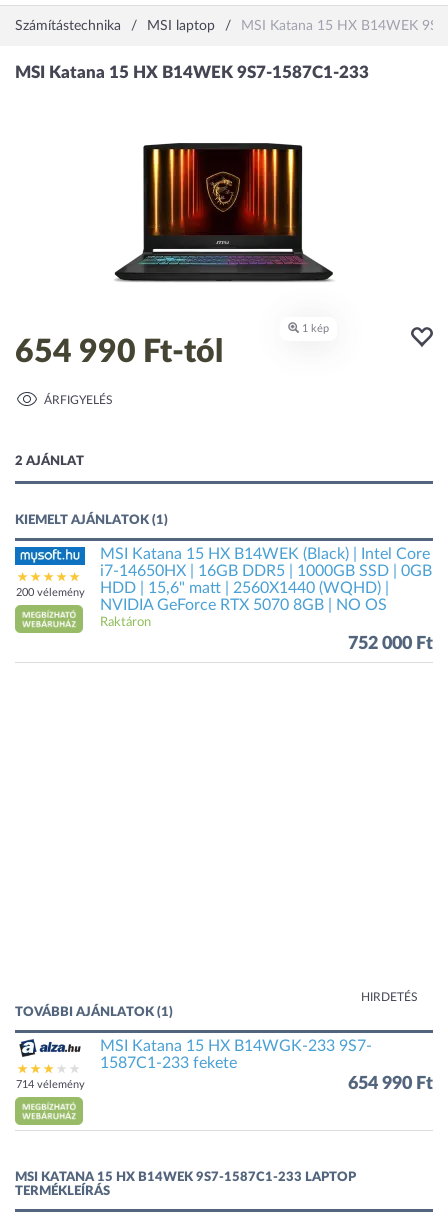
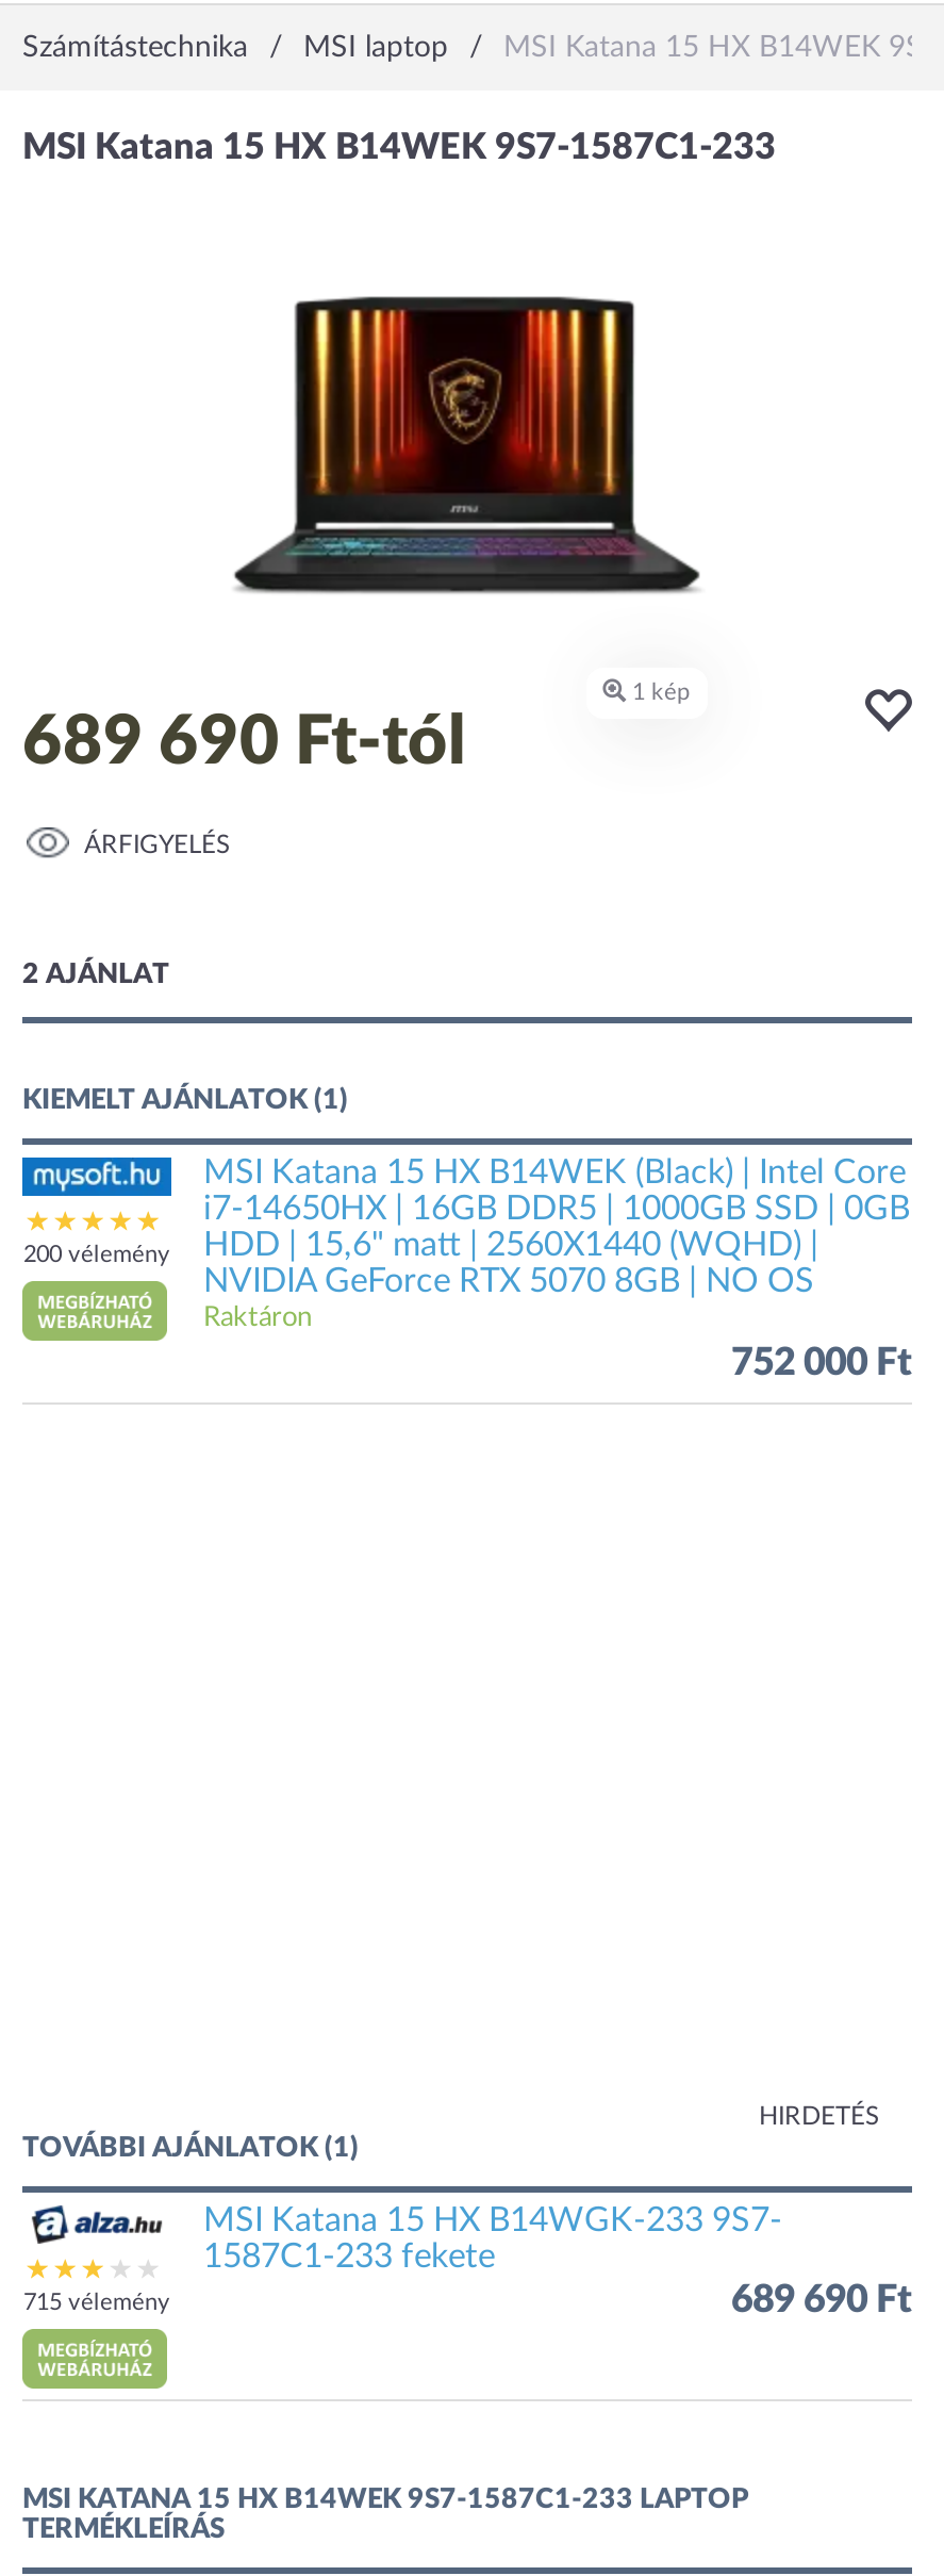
- 654 990 Ft-tól
+ 689 690 Ft-tól

- 714 vélemény
+ 715 vélemény

- 654 990 Ft
+ 689 690 Ft
